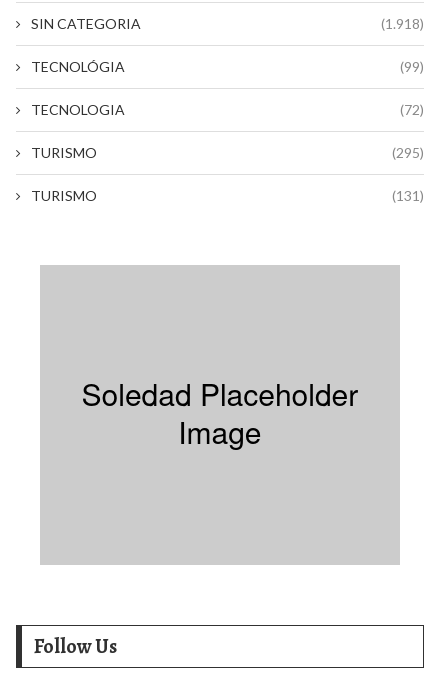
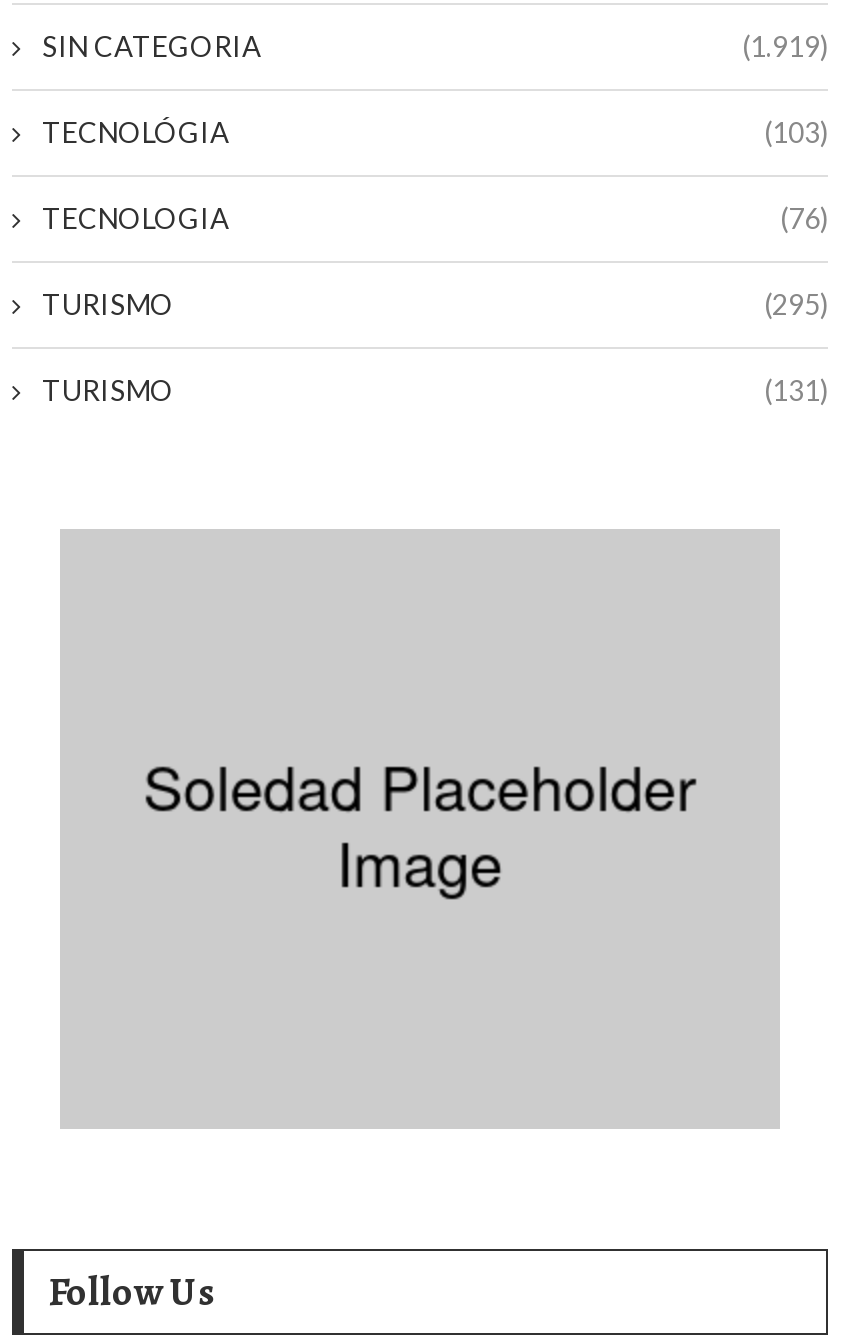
- (1.918)
+ (1.919)

- (99)
+ (103)

- (72)
+ (76)
